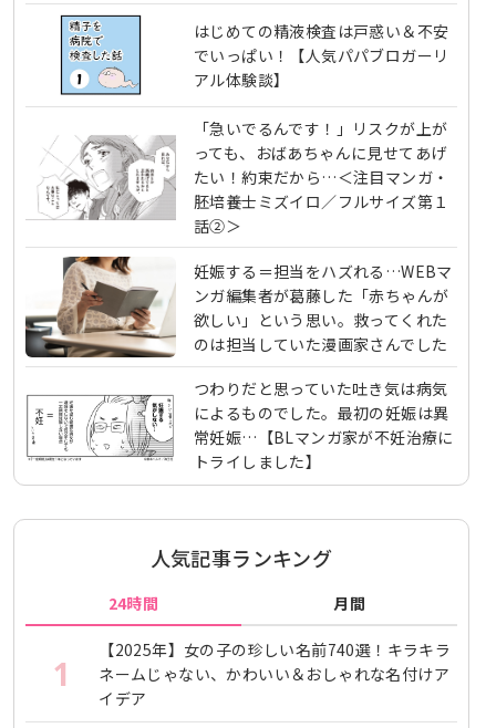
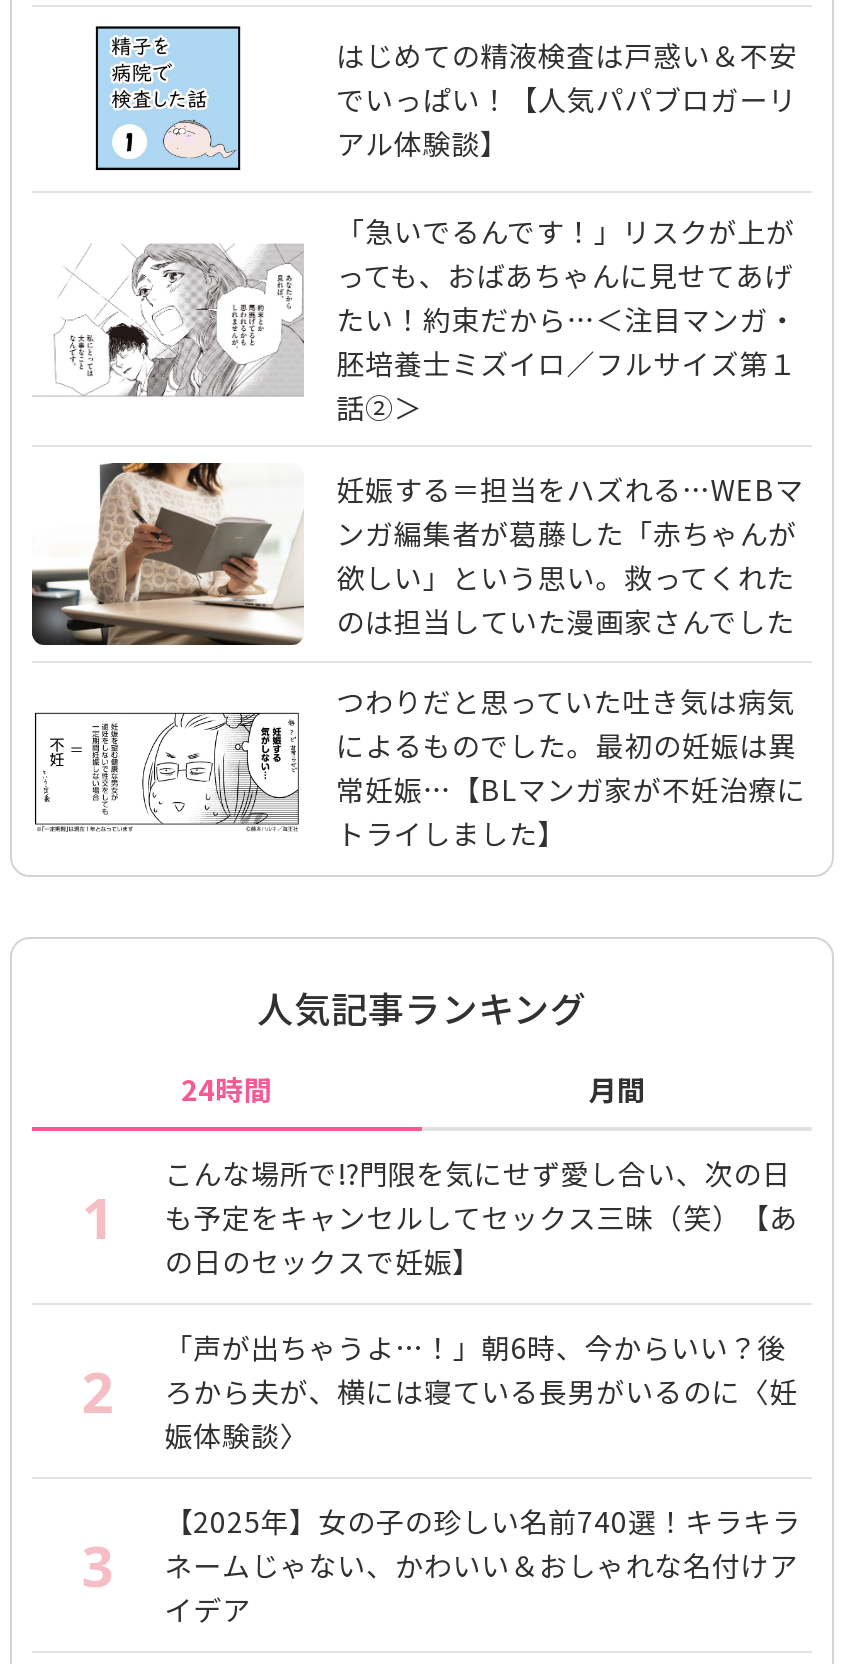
+ こんな場所で!?門限を気にせず愛し合い、次の日
+ も予定をキャンセルしてセックス三昧（笑）【あ
+ の日のセックスで妊娠】
+ 2

+ 「声が出ちゃうよ…！」朝6時、今からいい？後
+ ろから夫が、横には寝ている長男がいるのに〈妊
+ 娠体験談〉
+ 3
